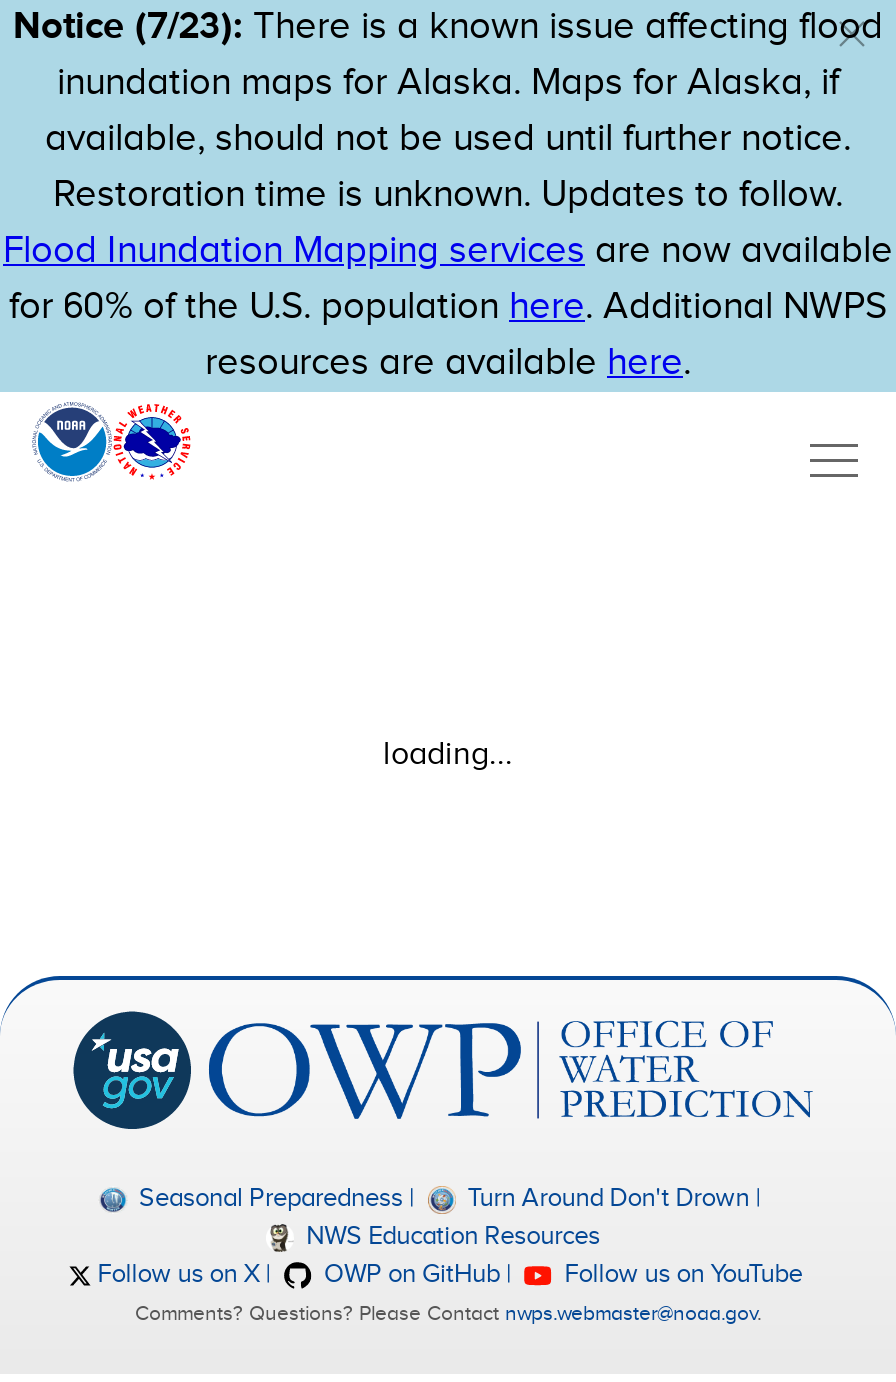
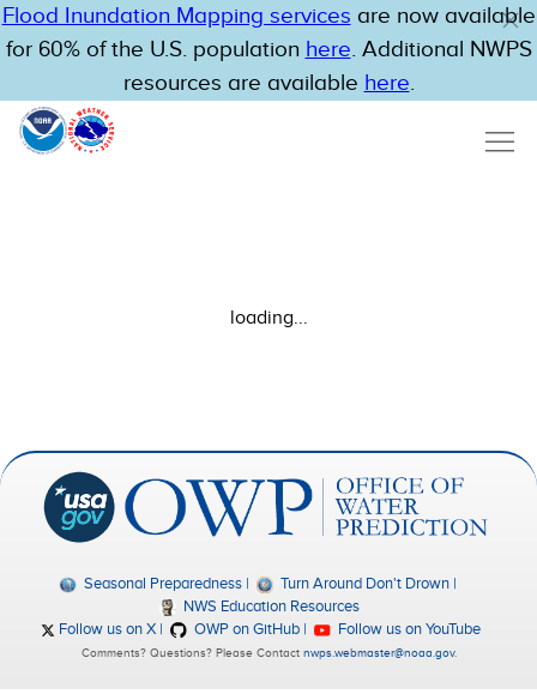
- Notice (7/23): There is a known issue affecting flood
- inundation maps for Alaska. Maps for Alaska, if
- available, should not be used until further notice.
- Restoration time is unknown. Updates to follow.
